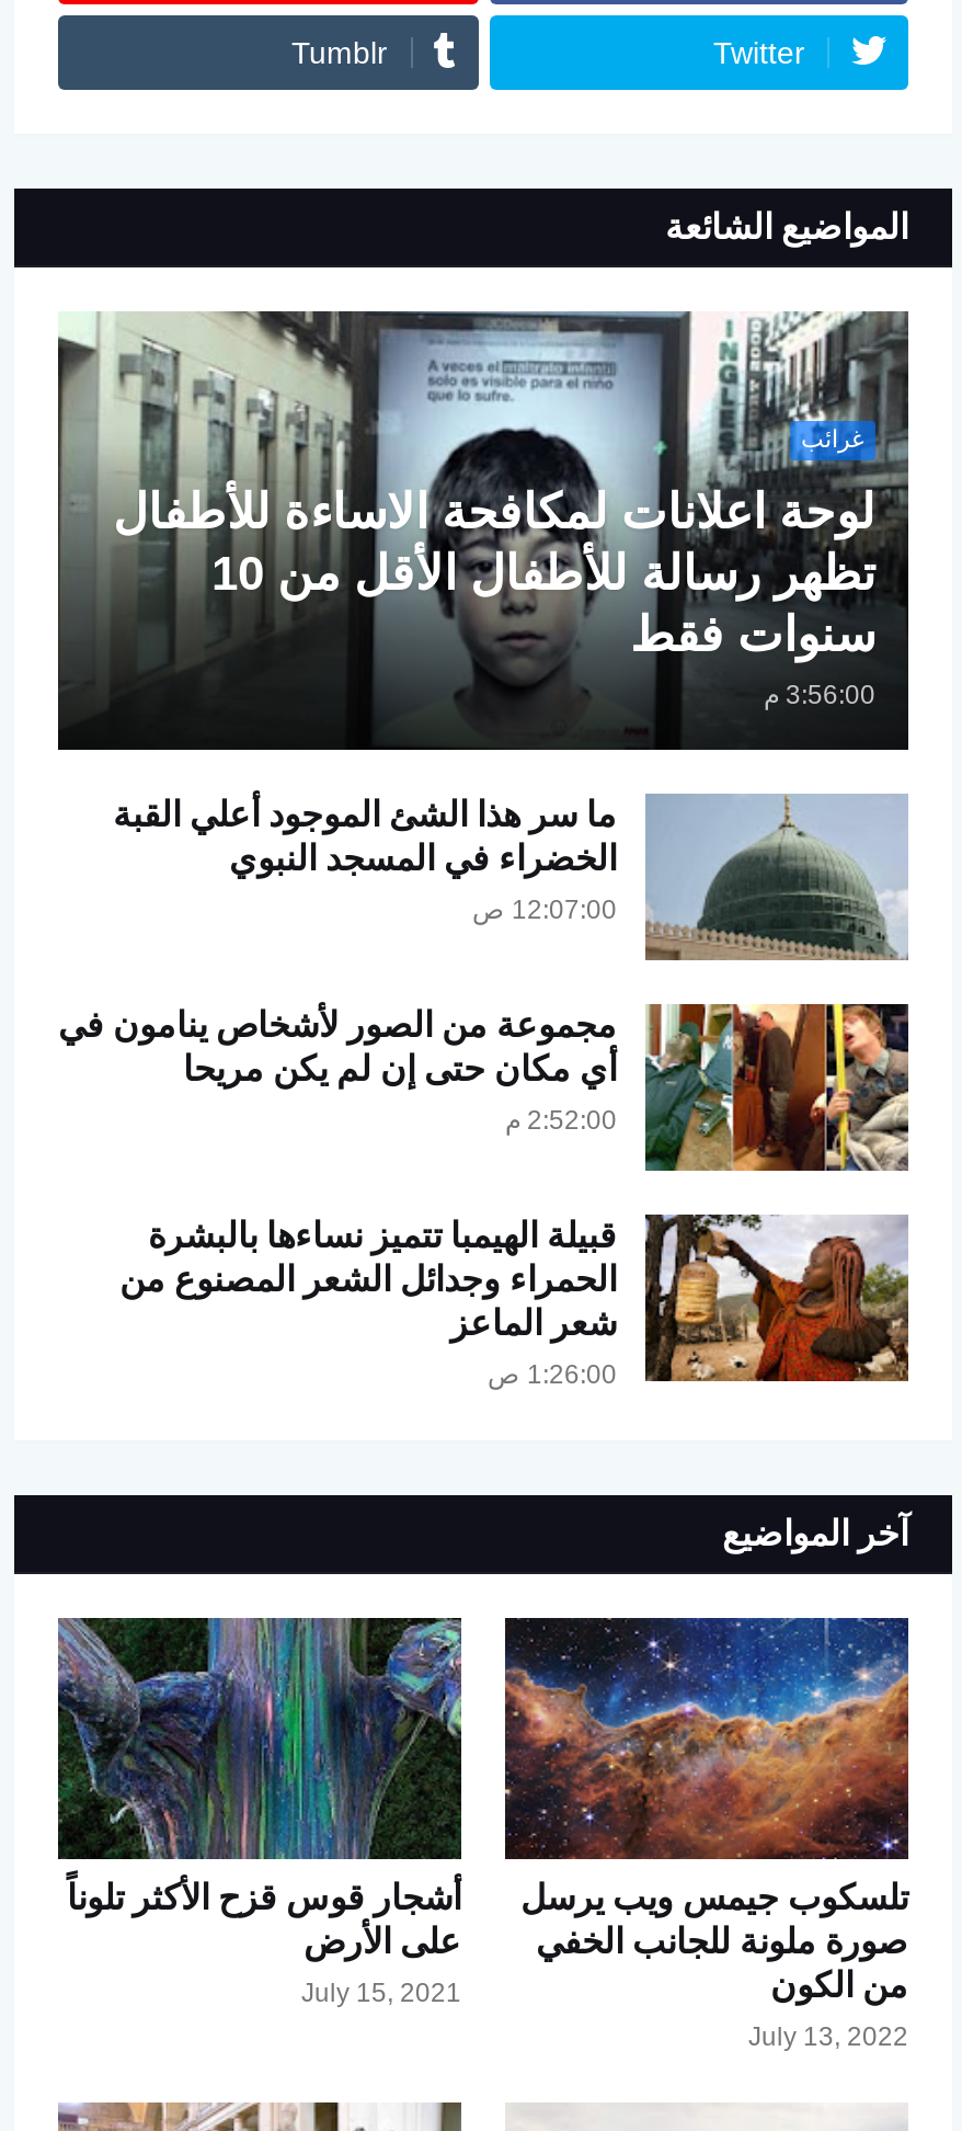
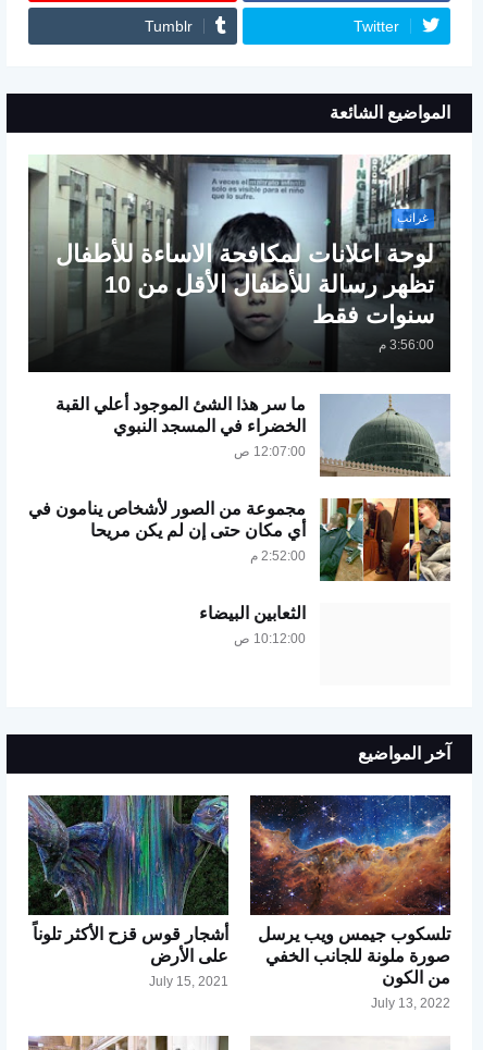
- قبيلة الهيمبا تتميز نساءها بالبشرة
- الحمراء وجدائل الشعر المصنوع من
- شعر الماعز
+ الثعابين البيضاء

- [image]

- 1:26:00 ص
+ 10:12:00 ص
